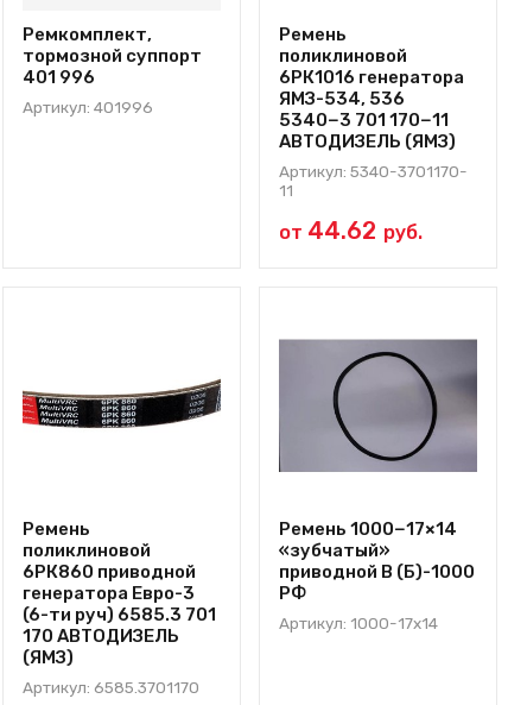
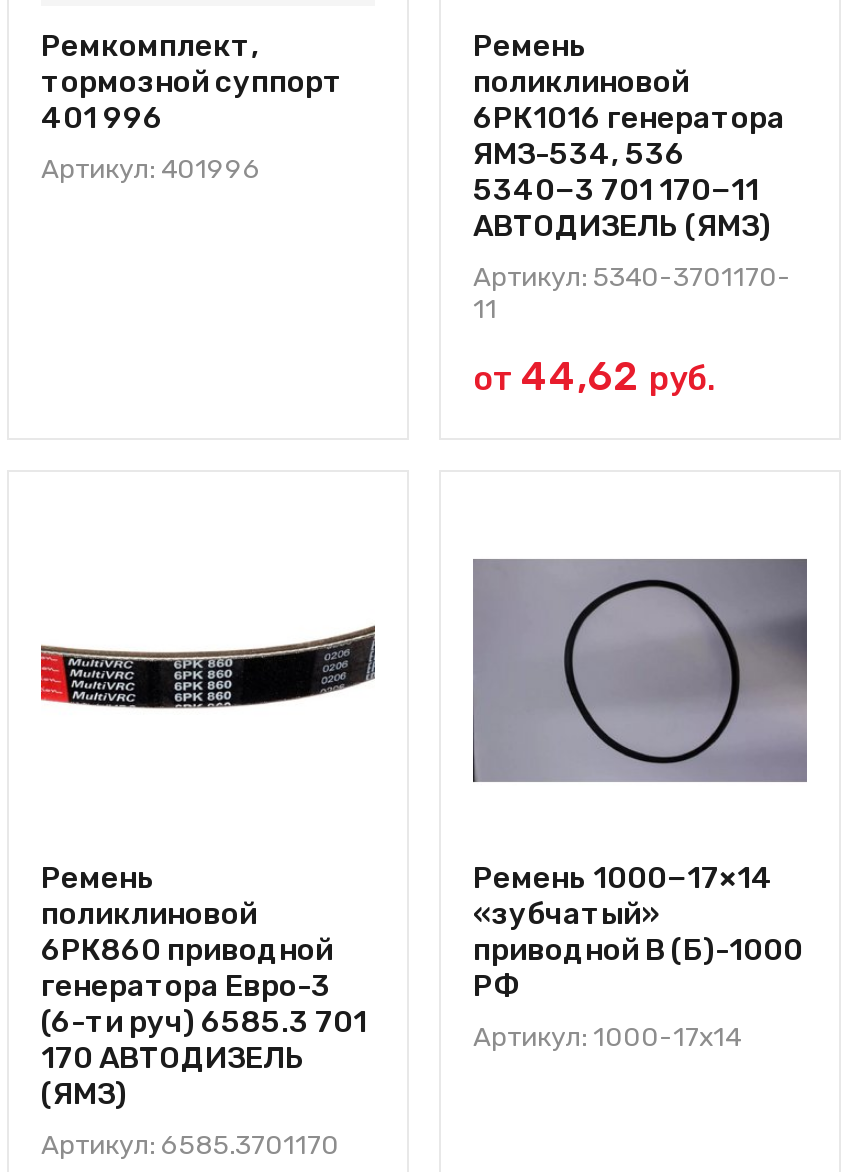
- от 44.62 руб.
+ от 44,62 руб.
